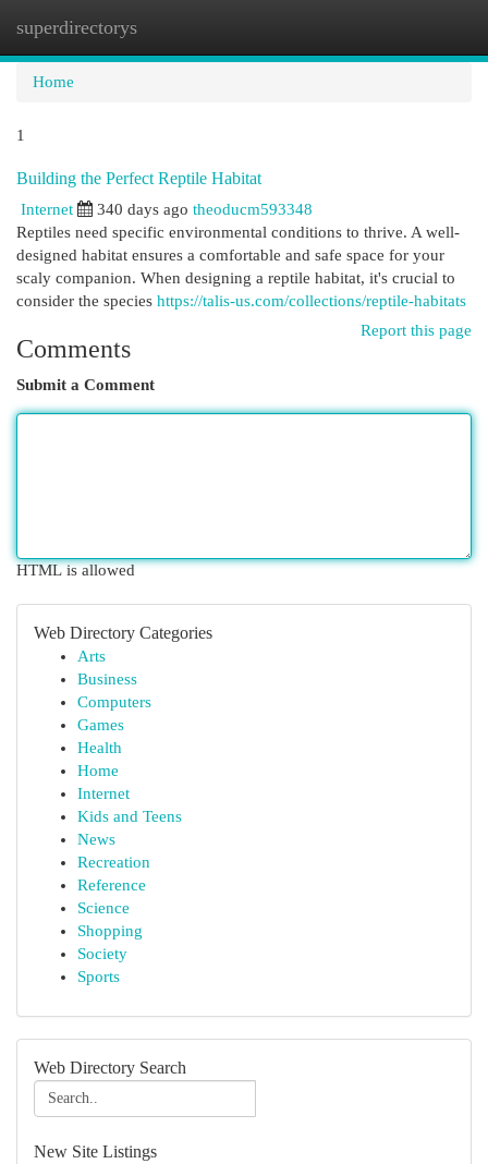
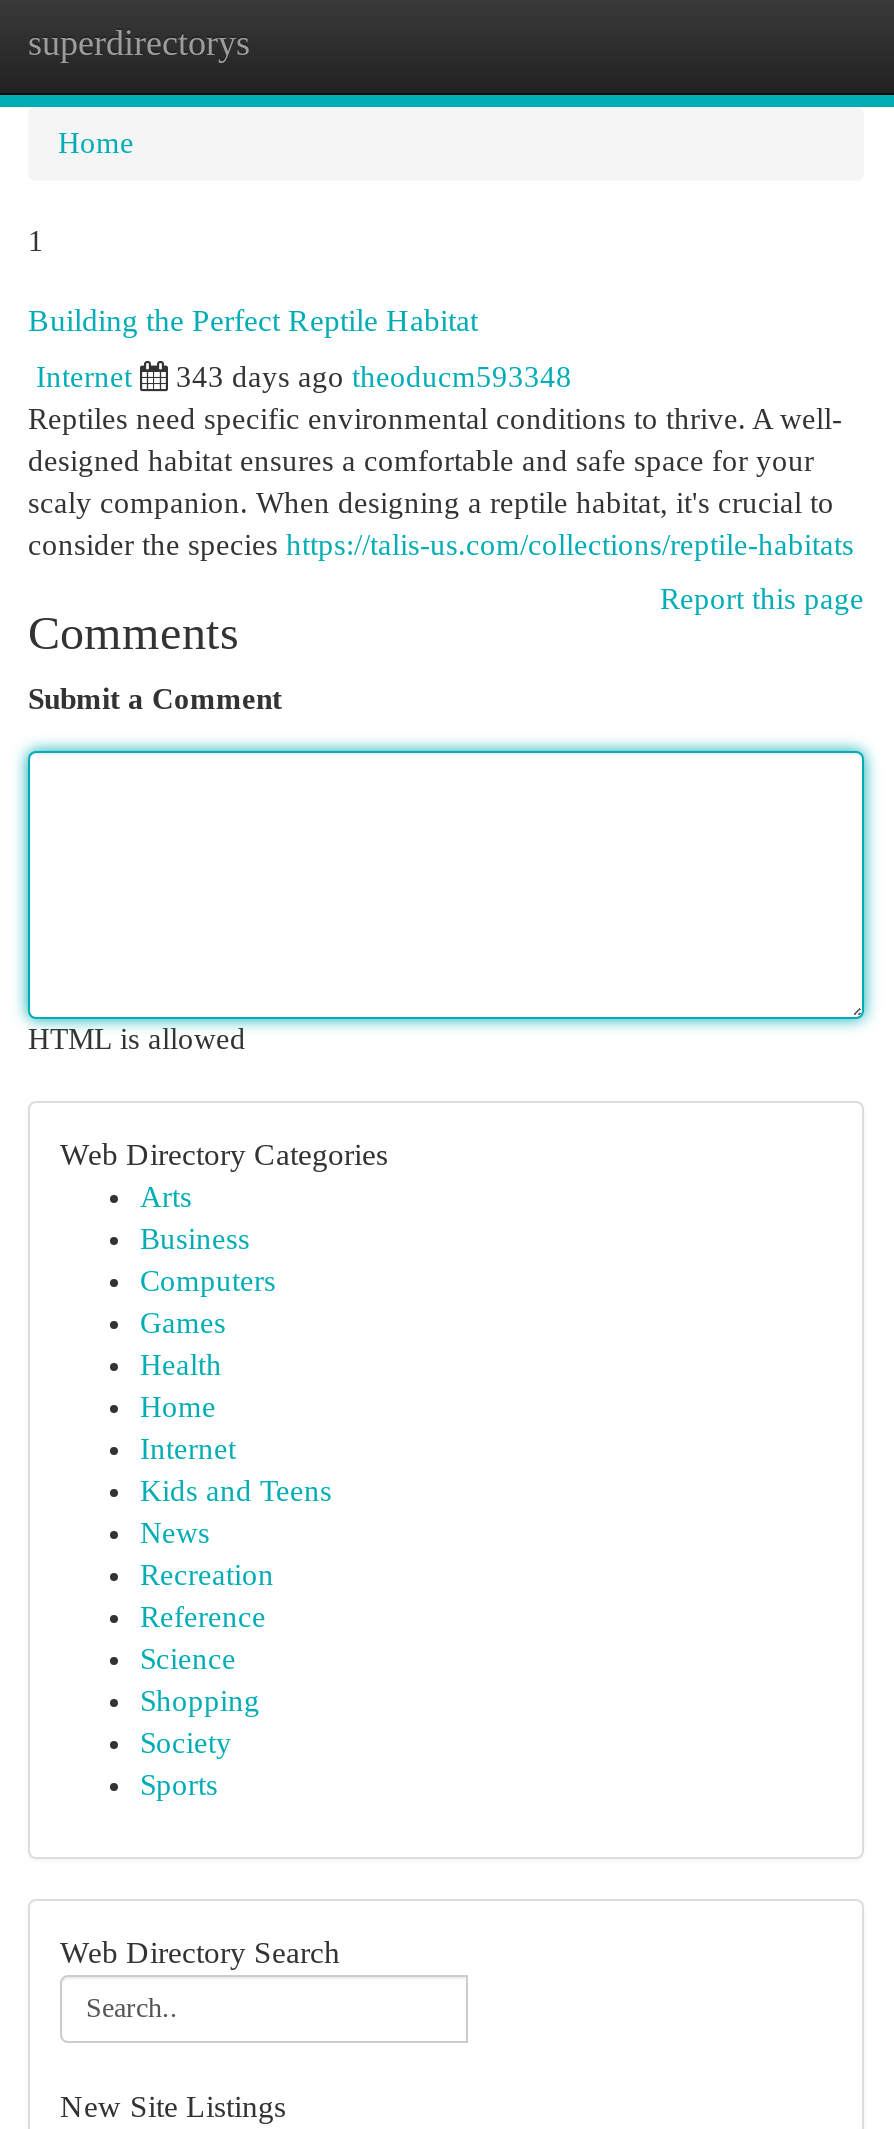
- 340 days ago theoducm593348
+ 343 days ago theoducm593348
